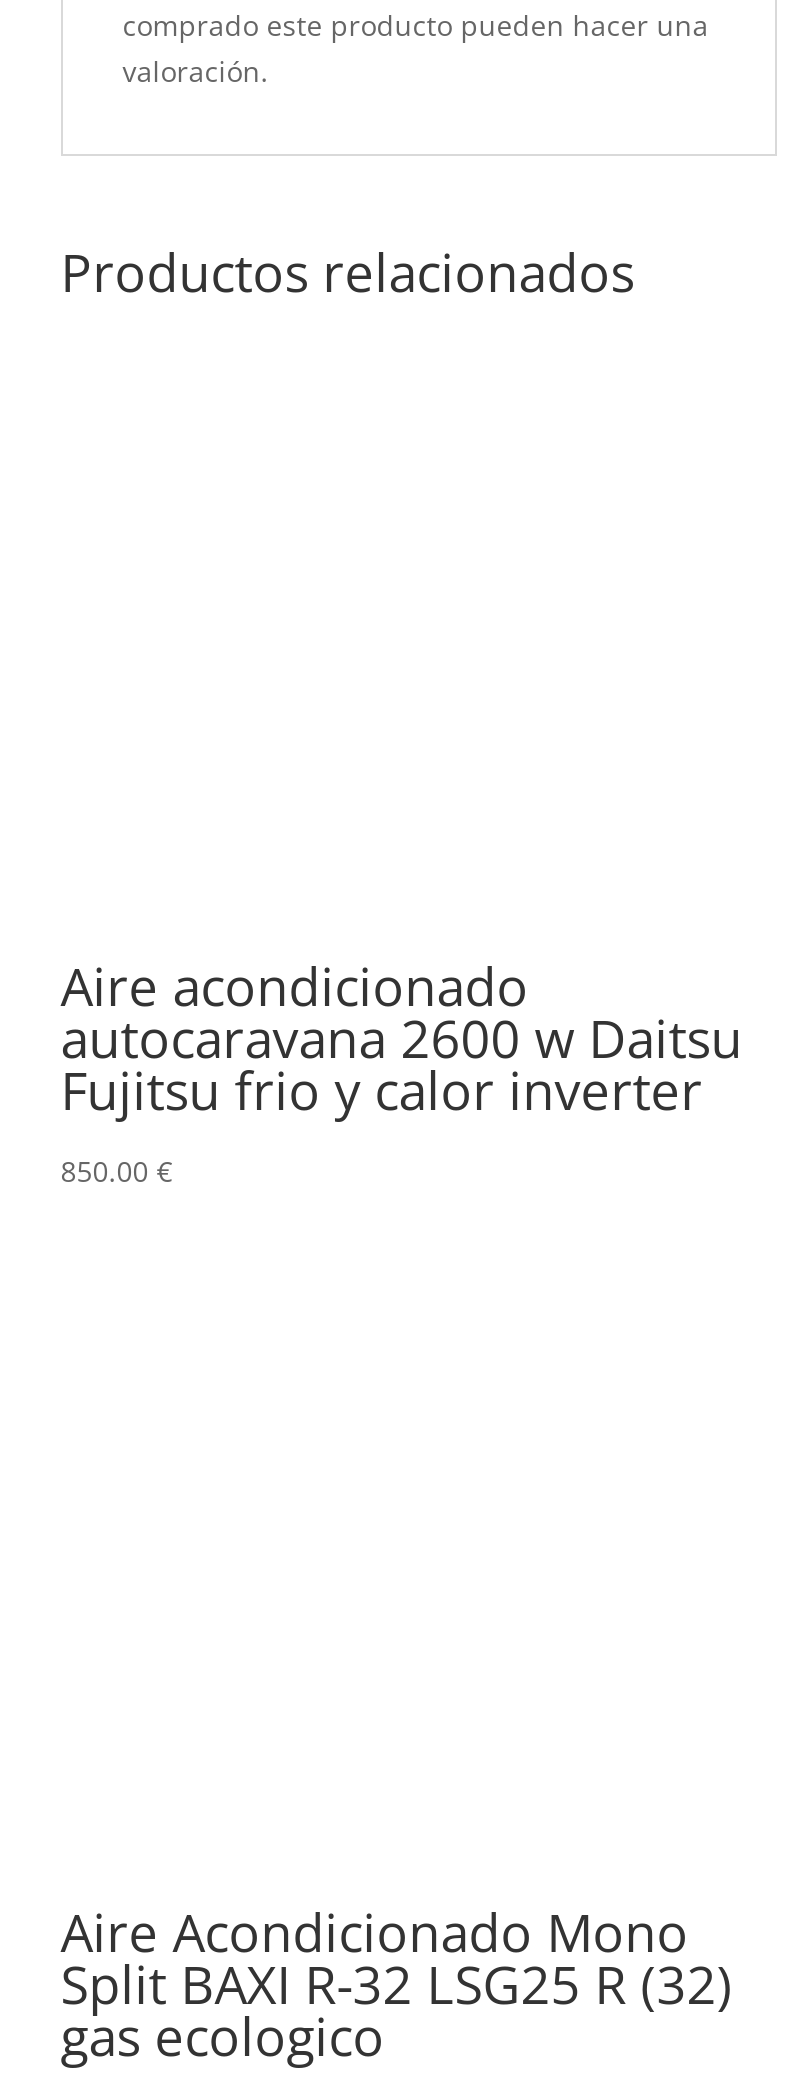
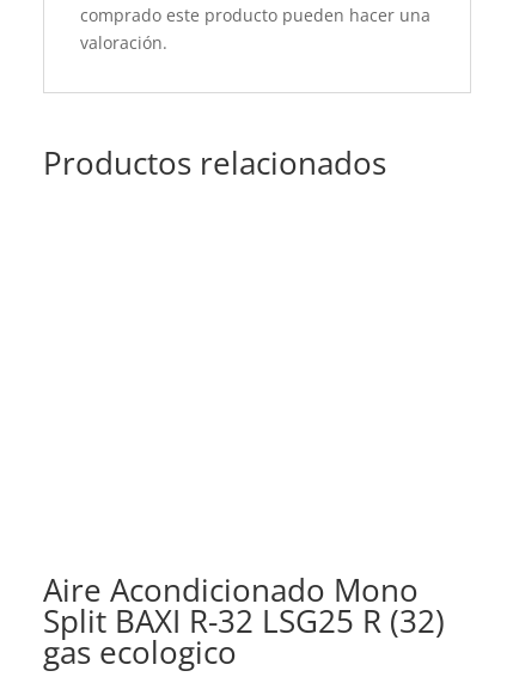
- Aire acondicionado
- autocaravana 2600 w Daitsu
- Fujitsu frio y calor inverter
- 850.00 €
